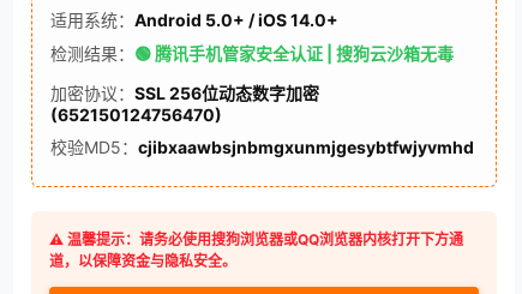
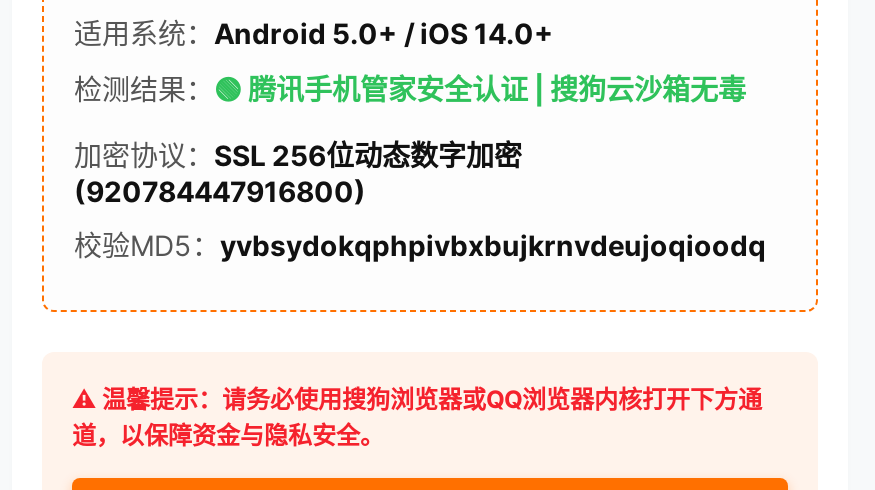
- (652150124756470)
+ (920784447916800)

- 校验MD5：cjibxaawbsjnbmgxunmjgesybtfwjyvmhd
+ 校验MD5：yvbsydokqphpivbxbujkrnvdeujoqioodq
